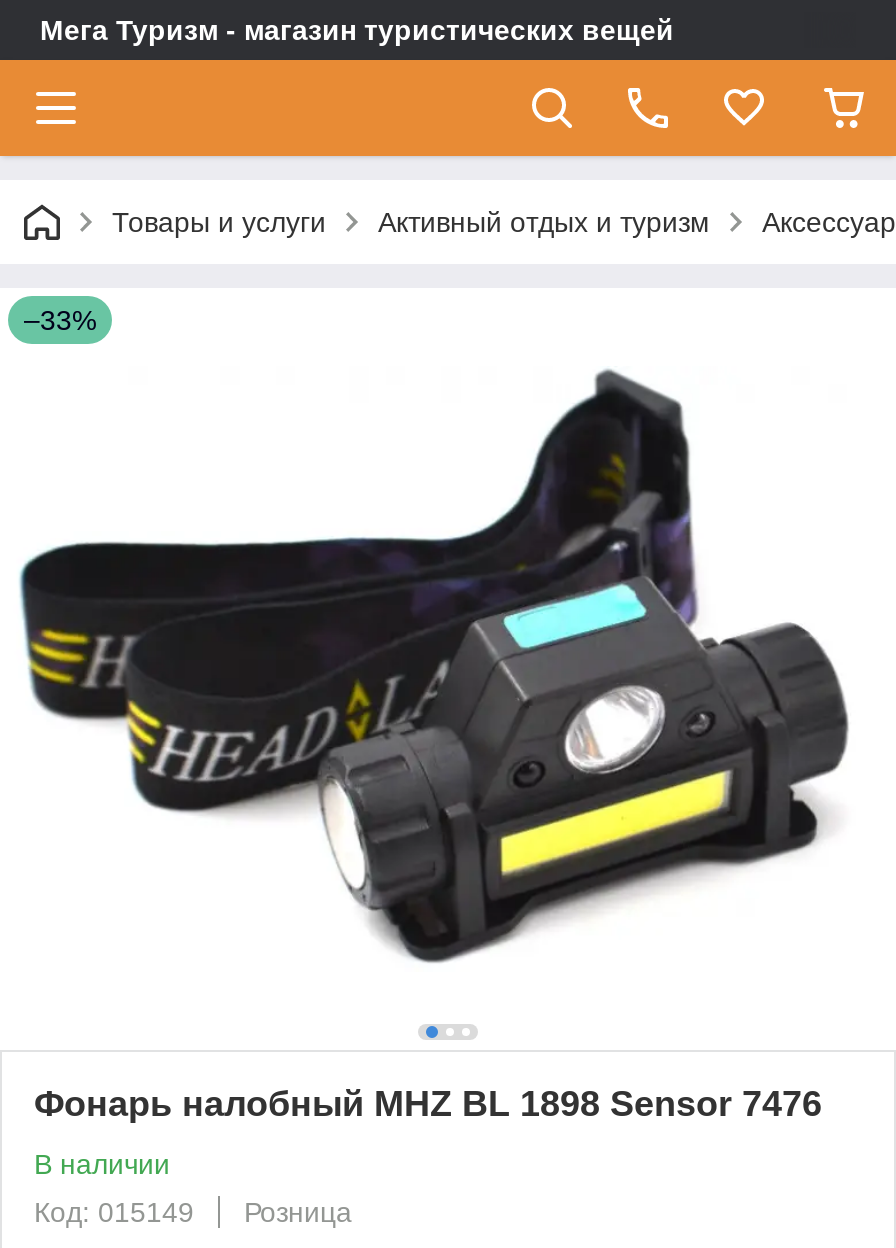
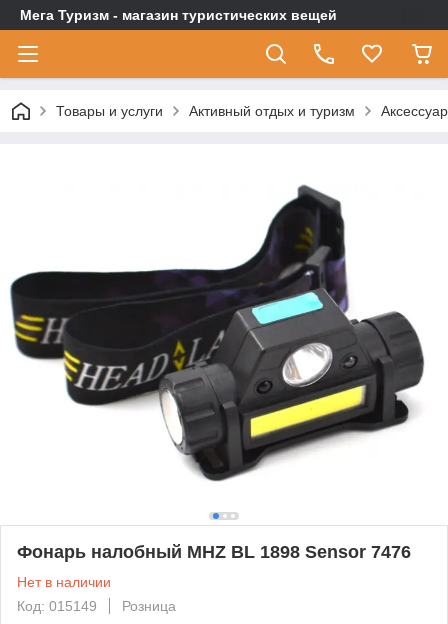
- –33%

- В наличии
+ Нет в наличии
